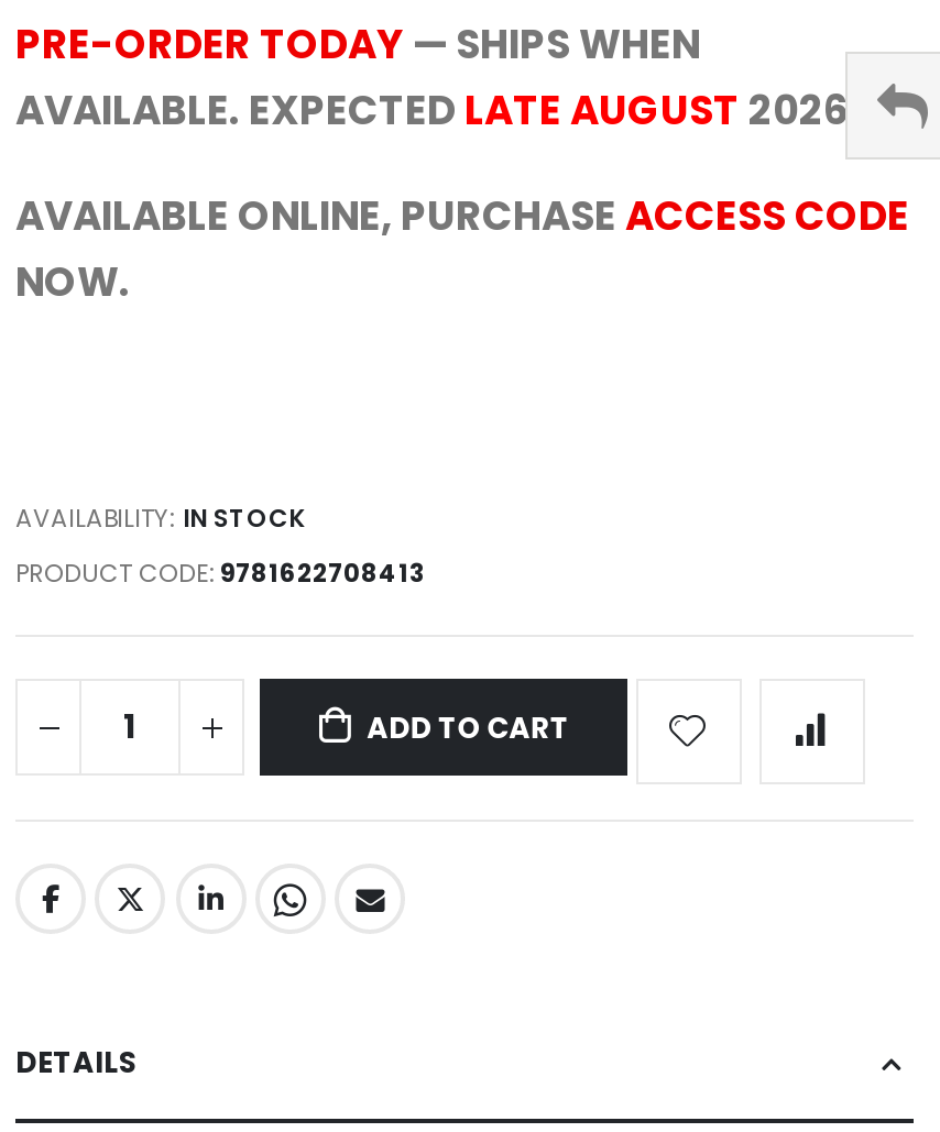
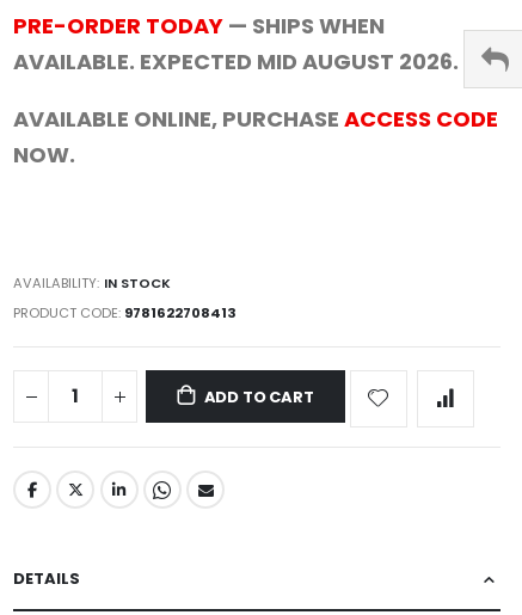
- AVAILABLE. EXPECTED LATE AUGUST 2026.
+ AVAILABLE. EXPECTED MID AUGUST 2026.
